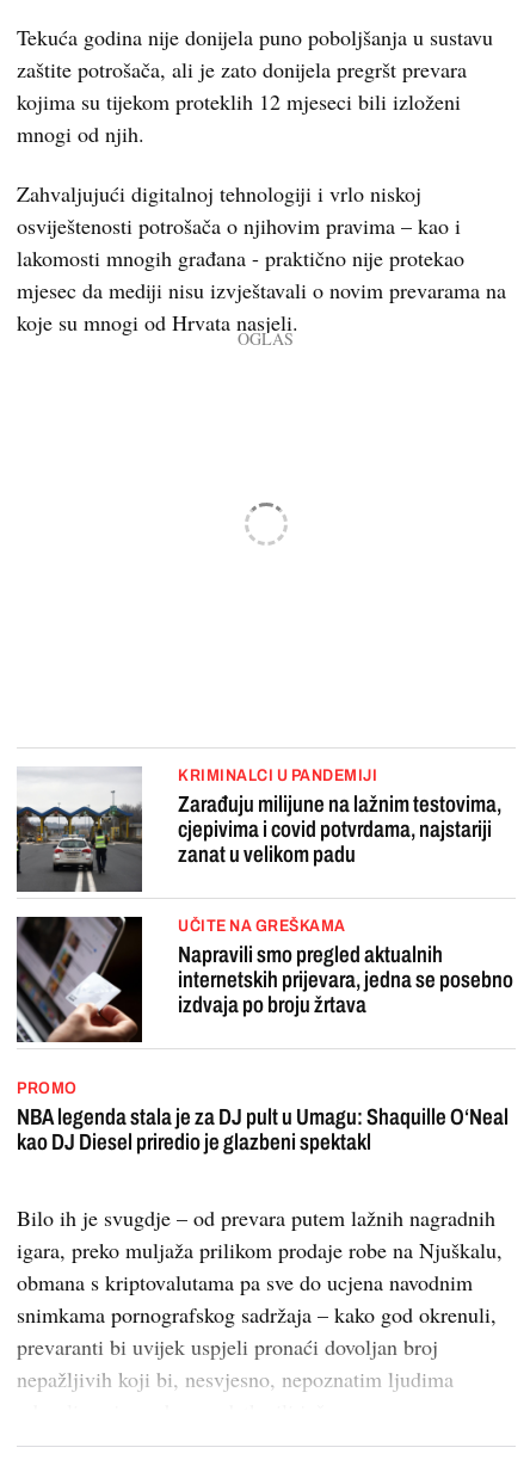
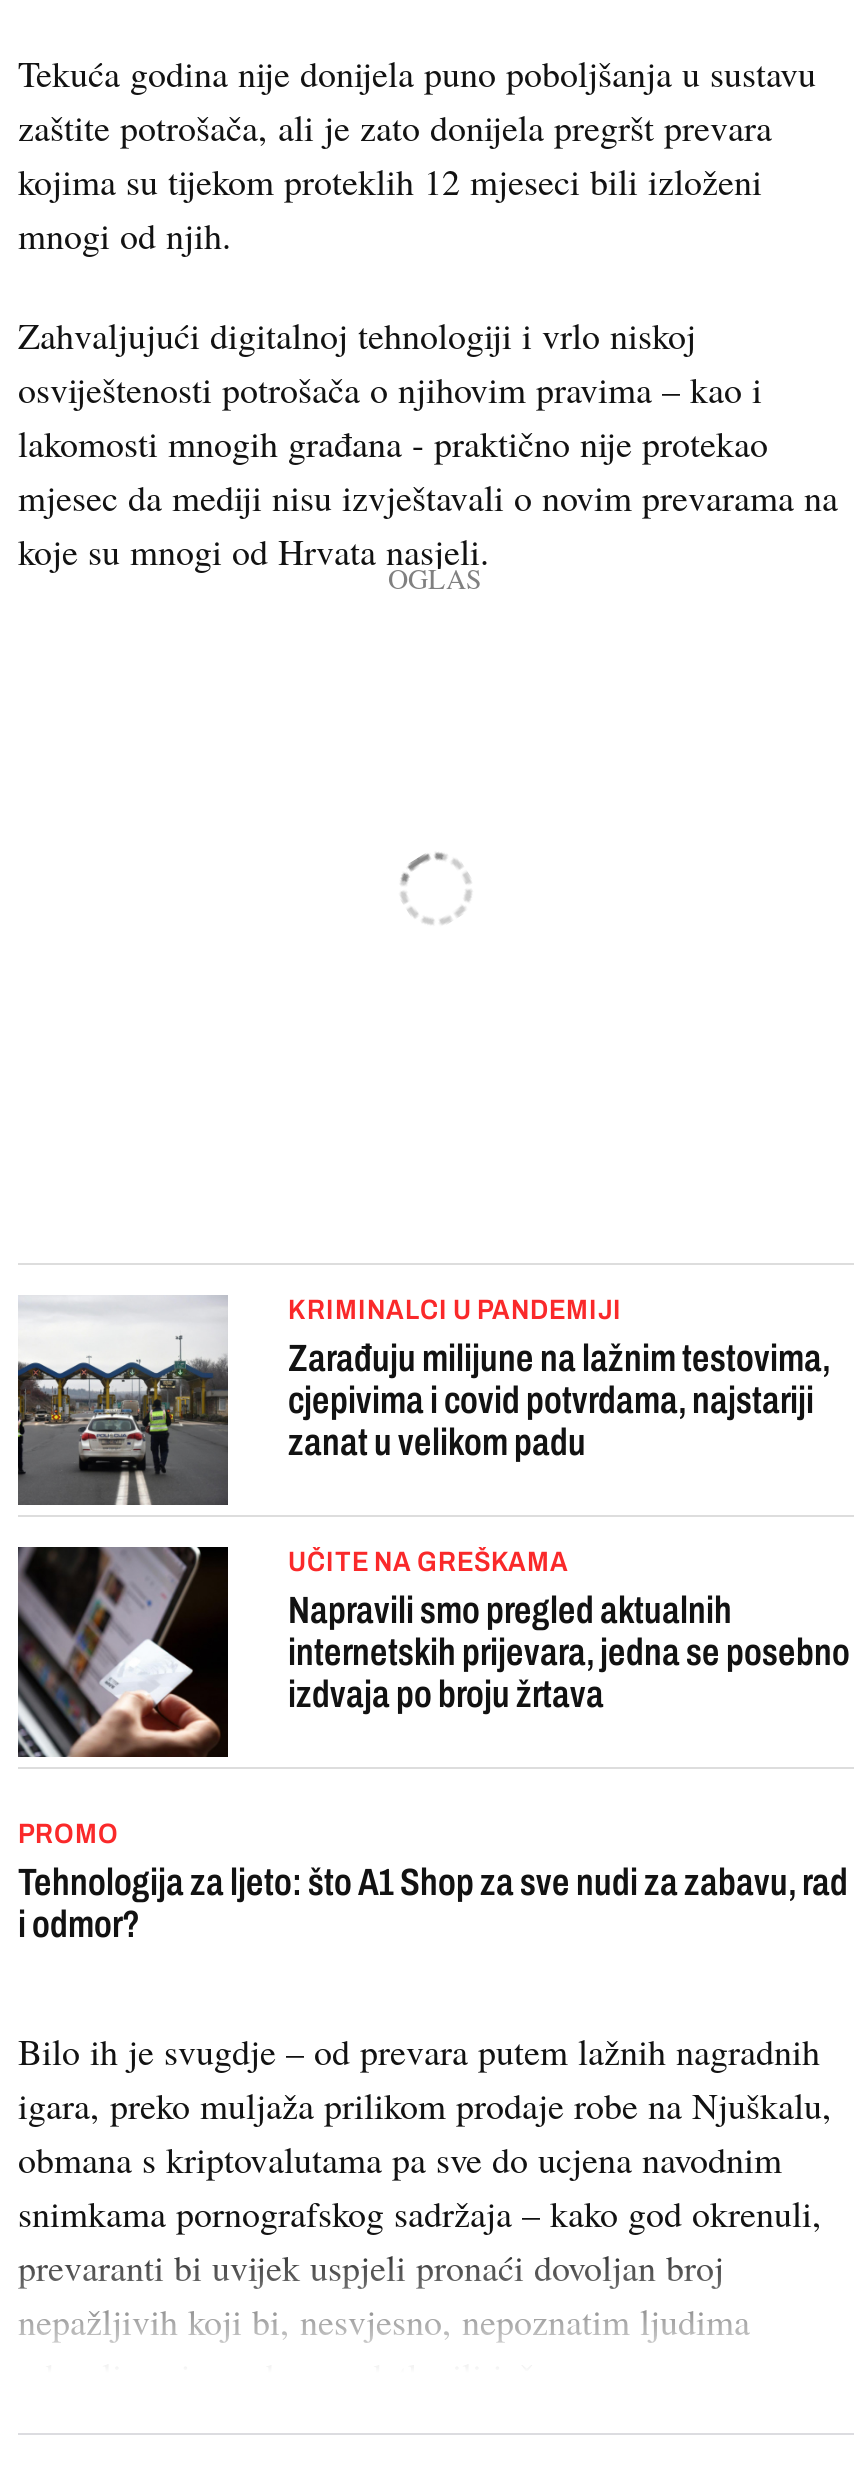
- NBA legenda stala je za DJ pult u Umagu: Shaquille O‘Neal
- kao DJ Diesel priredio je glazbeni spektakl
+ Tehnologija za ljeto: što A1 Shop za sve nudi za zabavu, rad
+ i odmor?
